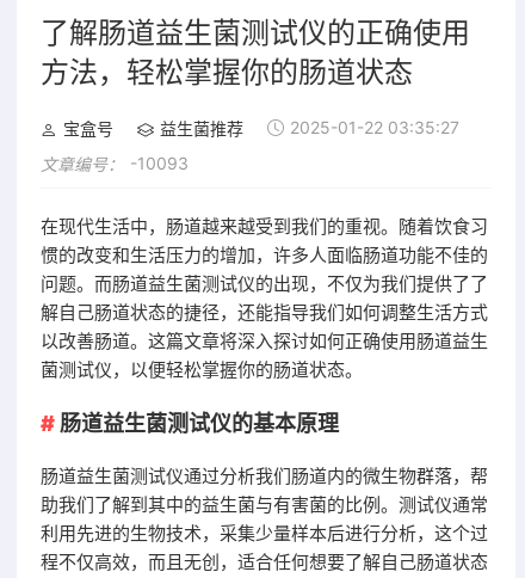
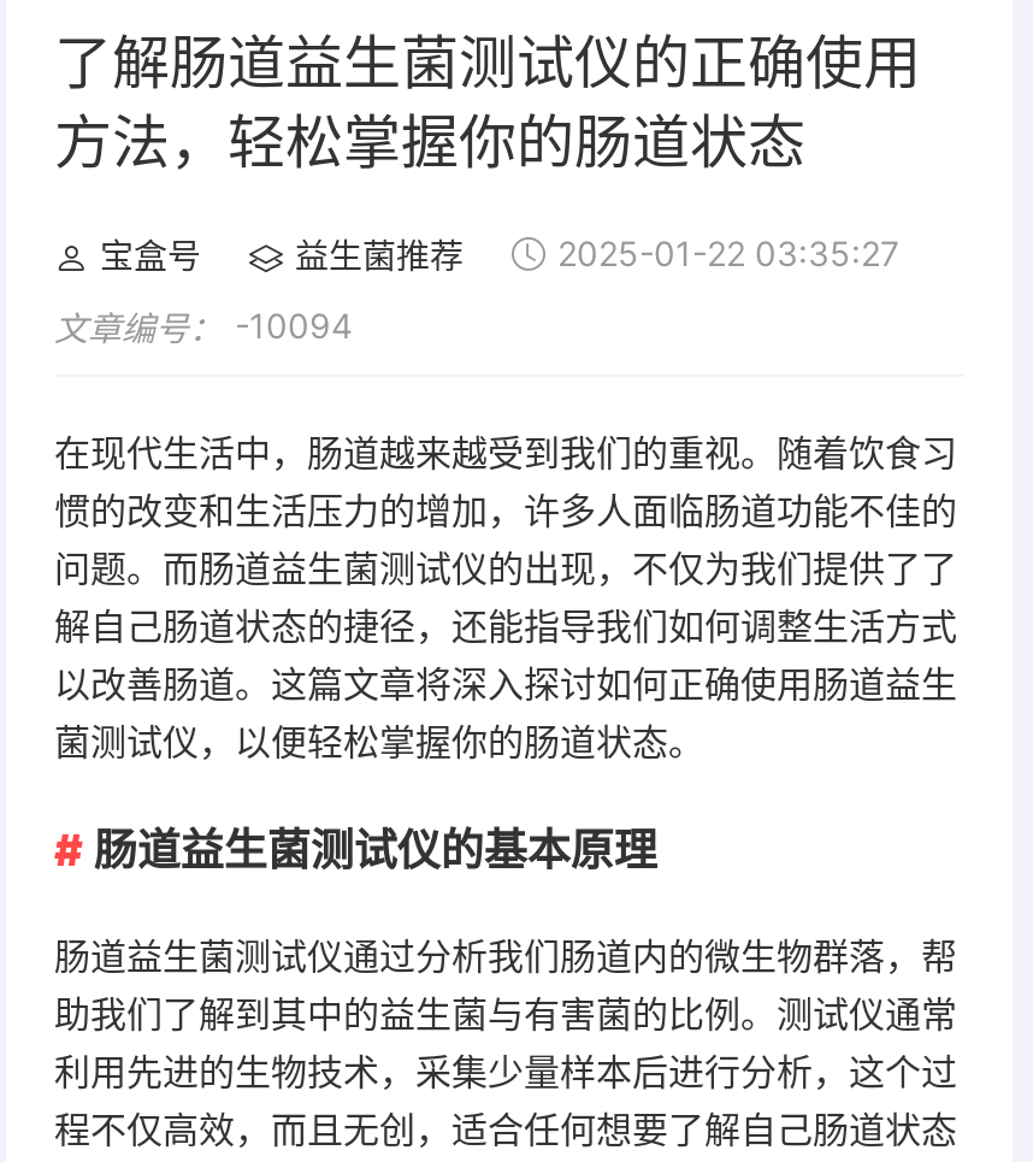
- 文章编号： -10093
+ 文章编号： -10094
